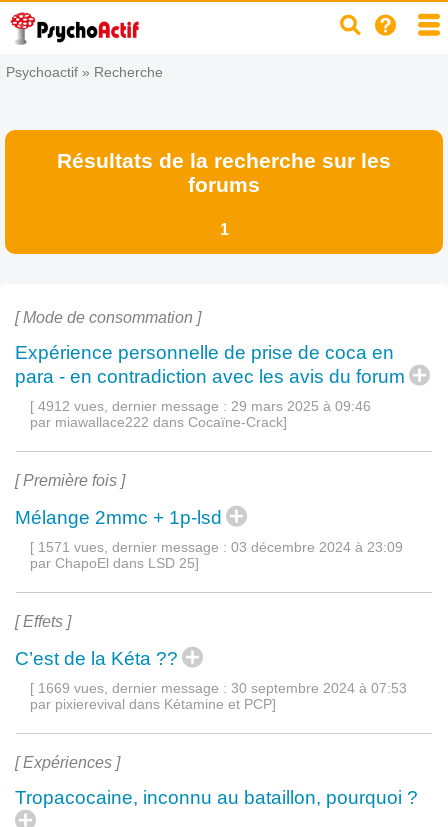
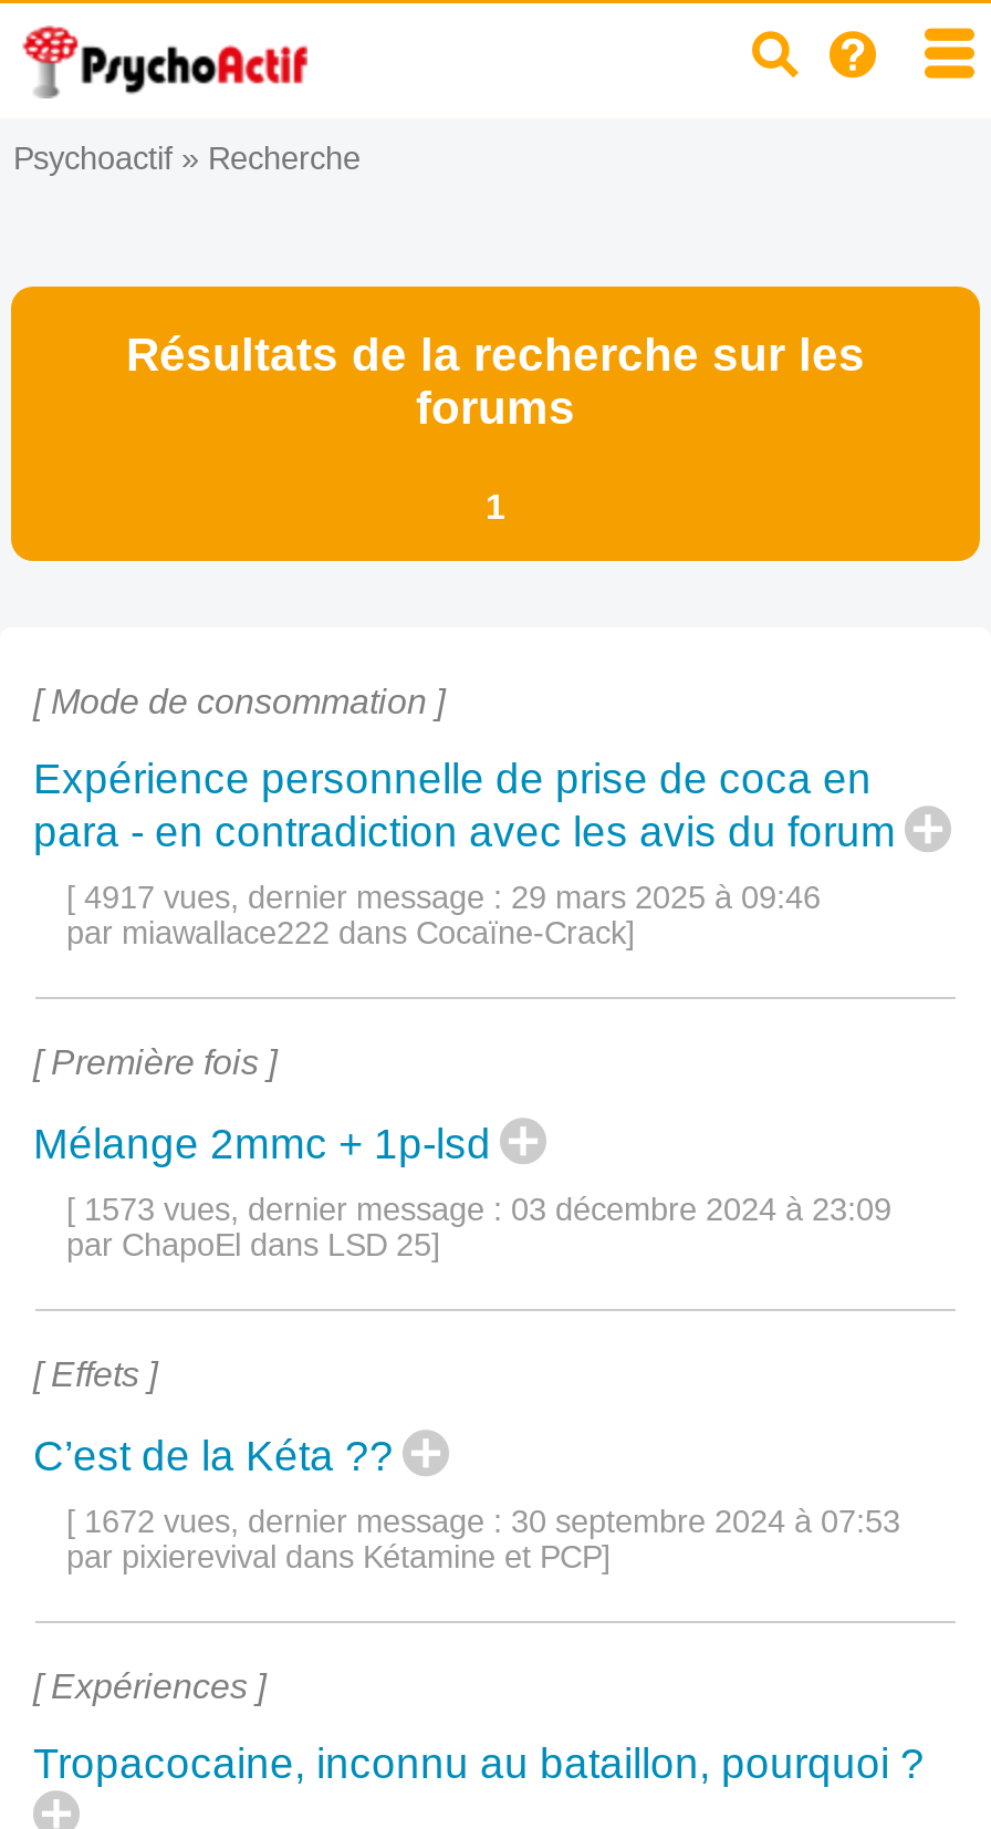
- [ 4912 vues, dernier message : 29 mars 2025 à 09:46
+ [ 4917 vues, dernier message : 29 mars 2025 à 09:46

- [ 1571 vues, dernier message : 03 décembre 2024 à 23:09
+ [ 1573 vues, dernier message : 03 décembre 2024 à 23:09

- [ 1669 vues, dernier message : 30 septembre 2024 à 07:53
+ [ 1672 vues, dernier message : 30 septembre 2024 à 07:53
